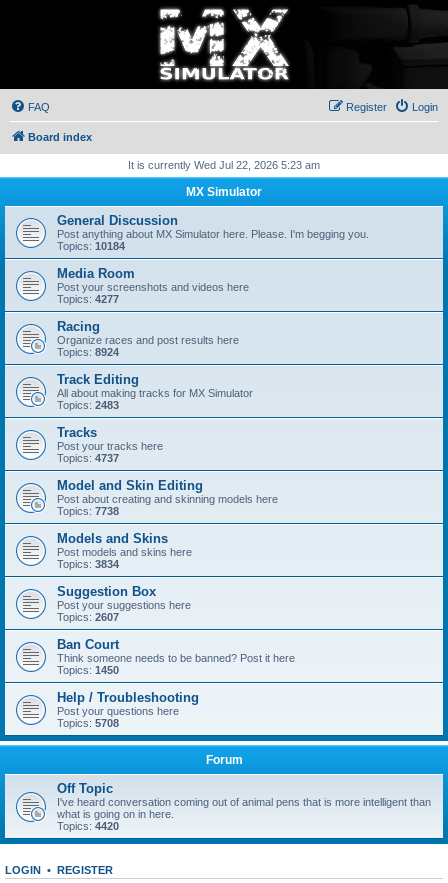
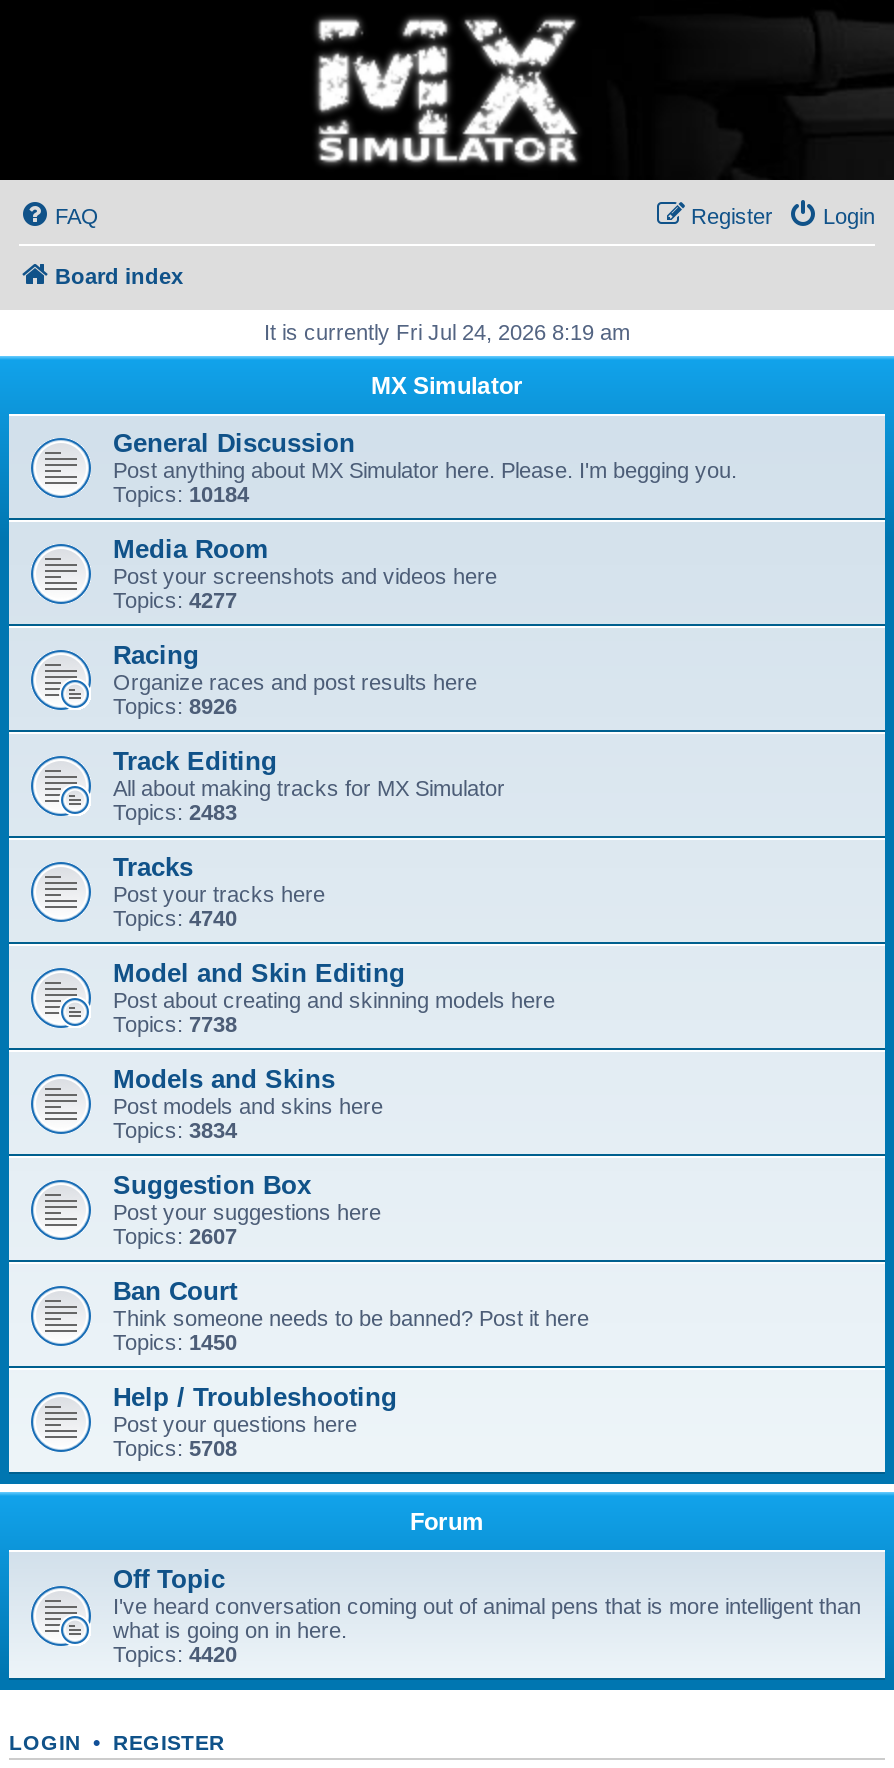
- It is currently Wed Jul 22, 2026 5:23 am
+ It is currently Fri Jul 24, 2026 8:19 am

- Topics: 8924
+ Topics: 8926

- Topics: 4737
+ Topics: 4740
